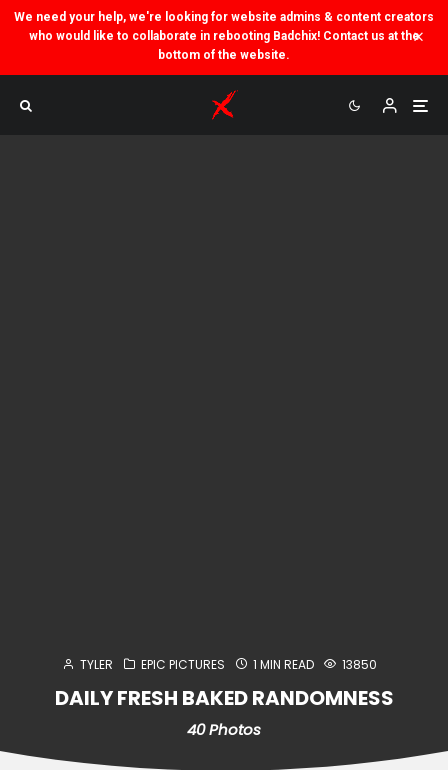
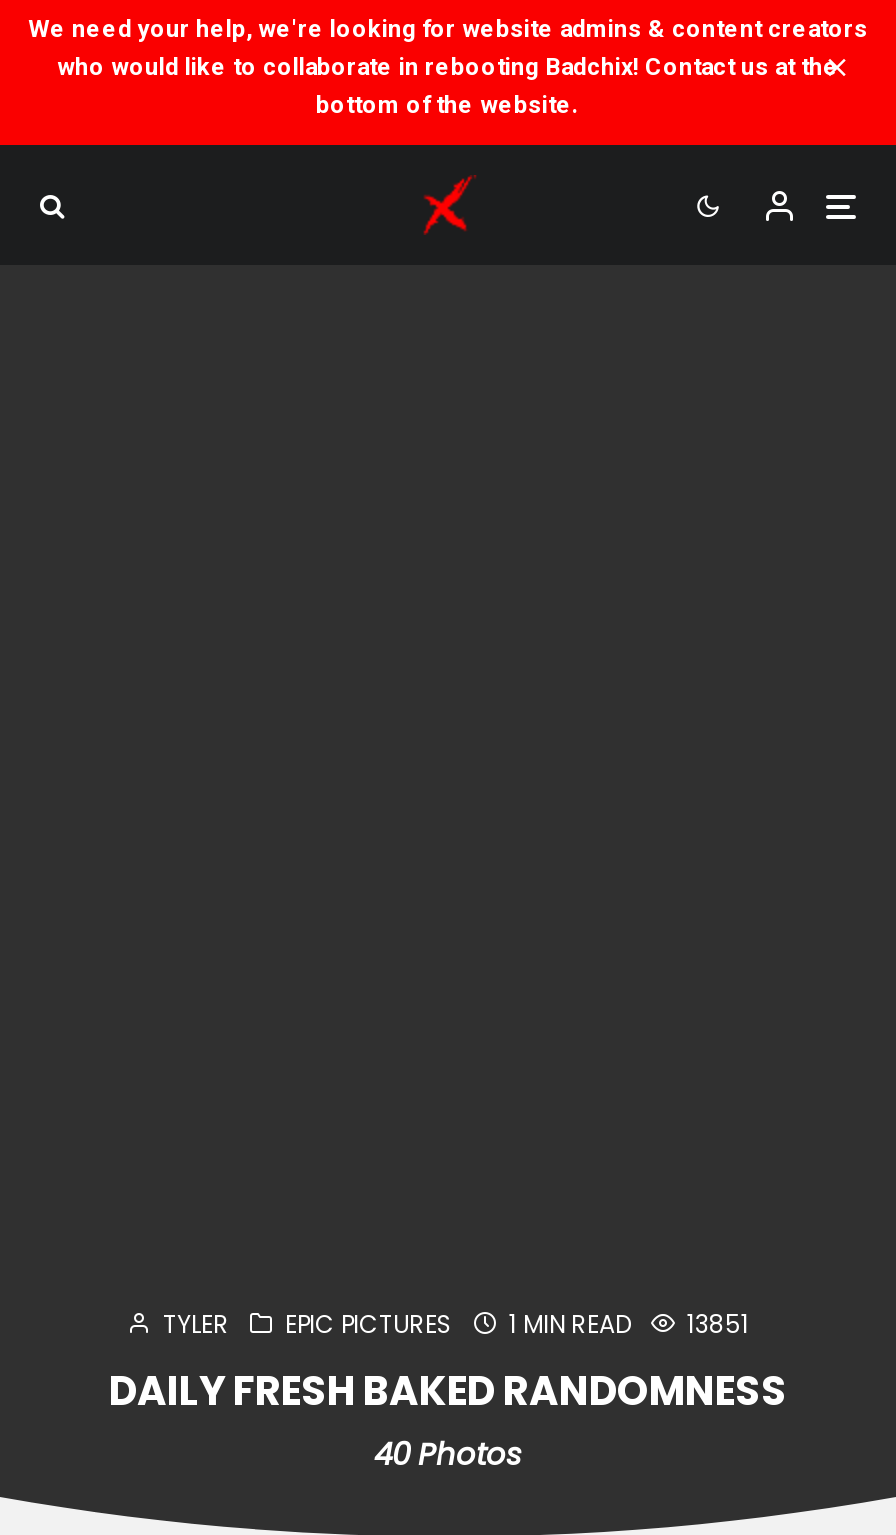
- TYLER EPIC PICTURES 1 MIN READ 13850
+ TYLER EPIC PICTURES 1 MIN READ 13851
